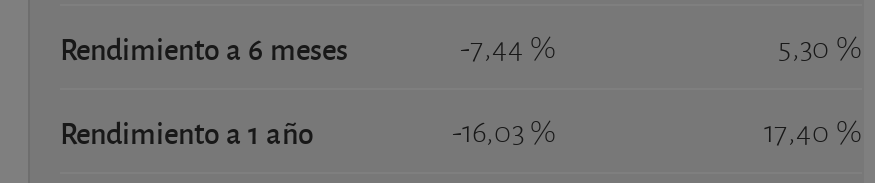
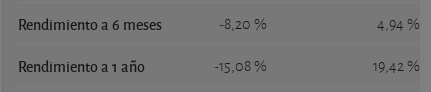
- -7,44 %
+ -8,20 %

- 5,30 %
+ 4,94 %

- -16,03 %
+ -15,08 %

- 17,40 %
+ 19,42 %
